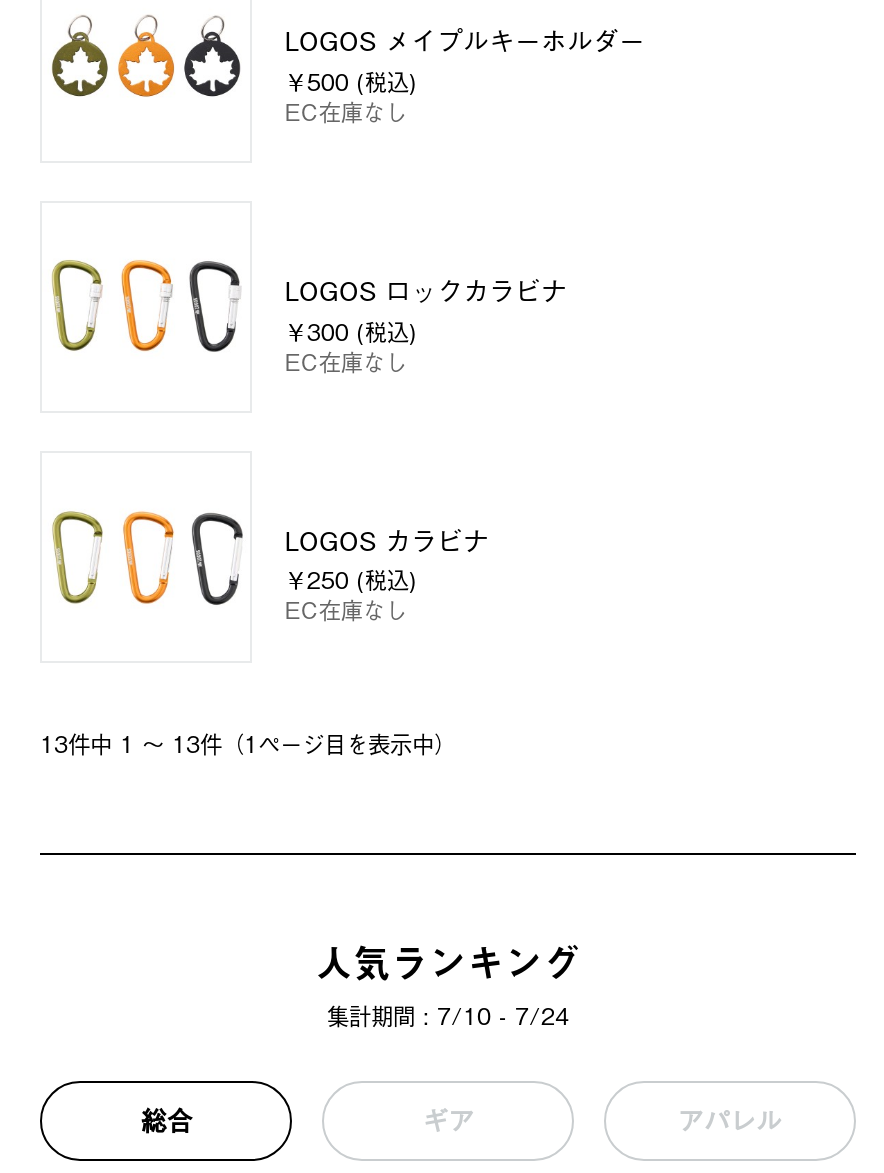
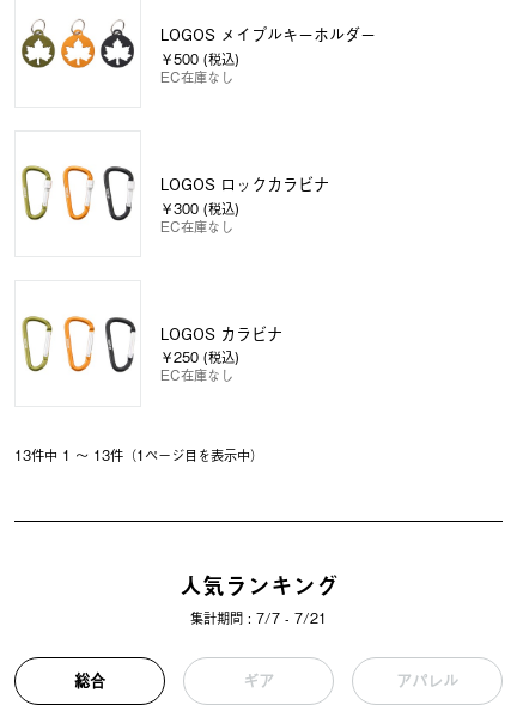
- 集計期間 : 7/10 - 7/24
+ 集計期間 : 7/7 - 7/21
